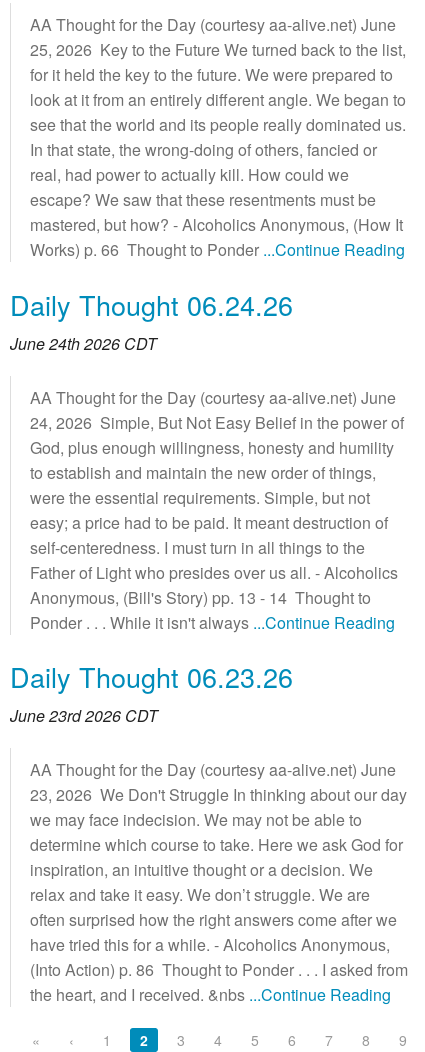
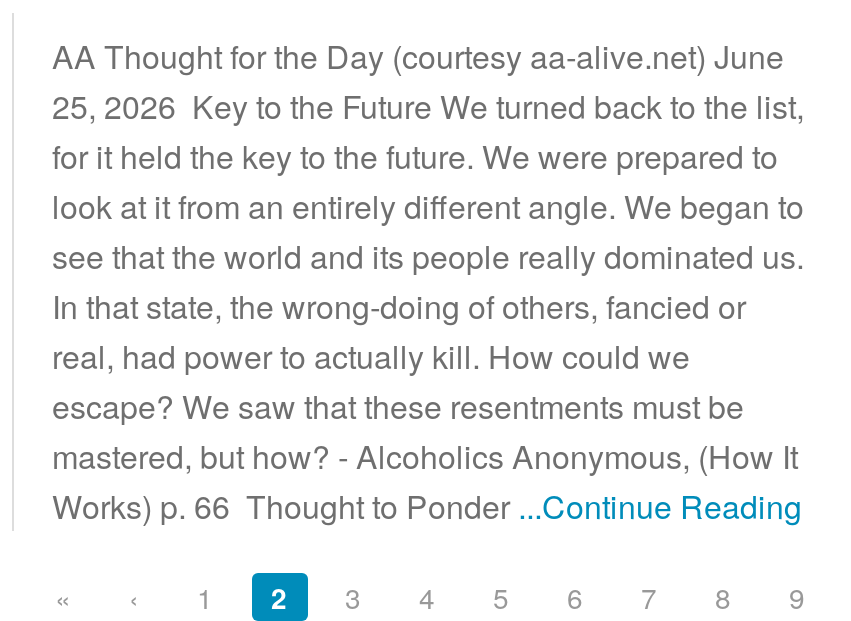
- Daily Thought 06.24.26
- June 24th 2026 CDT
- AA Thought for the Day (courtesy aa-alive.net) June
- 24, 2026 Simple, But Not Easy Belief in the power of
- God, plus enough willingness, honesty and humility
- to establish and maintain the new order of things,
- were the essential requirements. Simple, but not
- easy; a price had to be paid. It meant destruction of
- self-centeredness. I must turn in all things to the
- Father of Light who presides over us all. - Alcoholics
- Anonymous, (Bill's Story) pp. 13 - 14 Thought to
- Ponder . . . While it isn't always...Continue Reading
- Daily Thought 06.23.26
- June 23rd 2026 CDT
- AA Thought for the Day (courtesy aa-alive.net) June
- 23, 2026 We Don't Struggle In thinking about our day
- we may face indecision. We may not be able to
- determine which course to take. Here we ask God for
- inspiration, an intuitive thought or a decision. We
- relax and take it easy. We don’t struggle. We are
- often surprised how the right answers come after we
- have tried this for a while. - Alcoholics Anonymous,
- (Into Action) p. 86 Thought to Ponder . . . I asked from
- the heart, and I received. &nbs...Continue Reading
